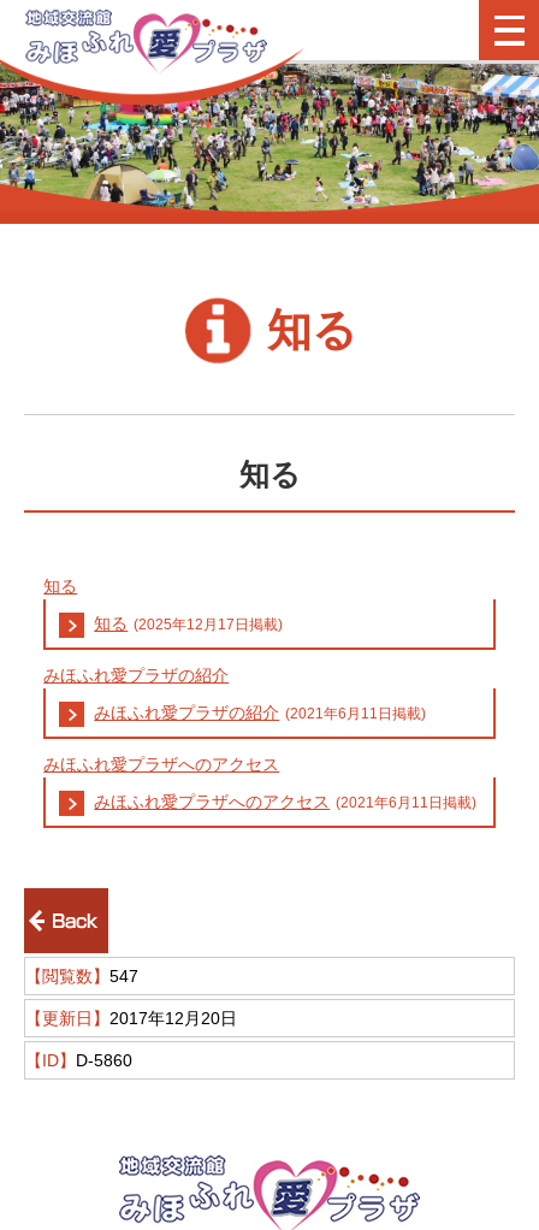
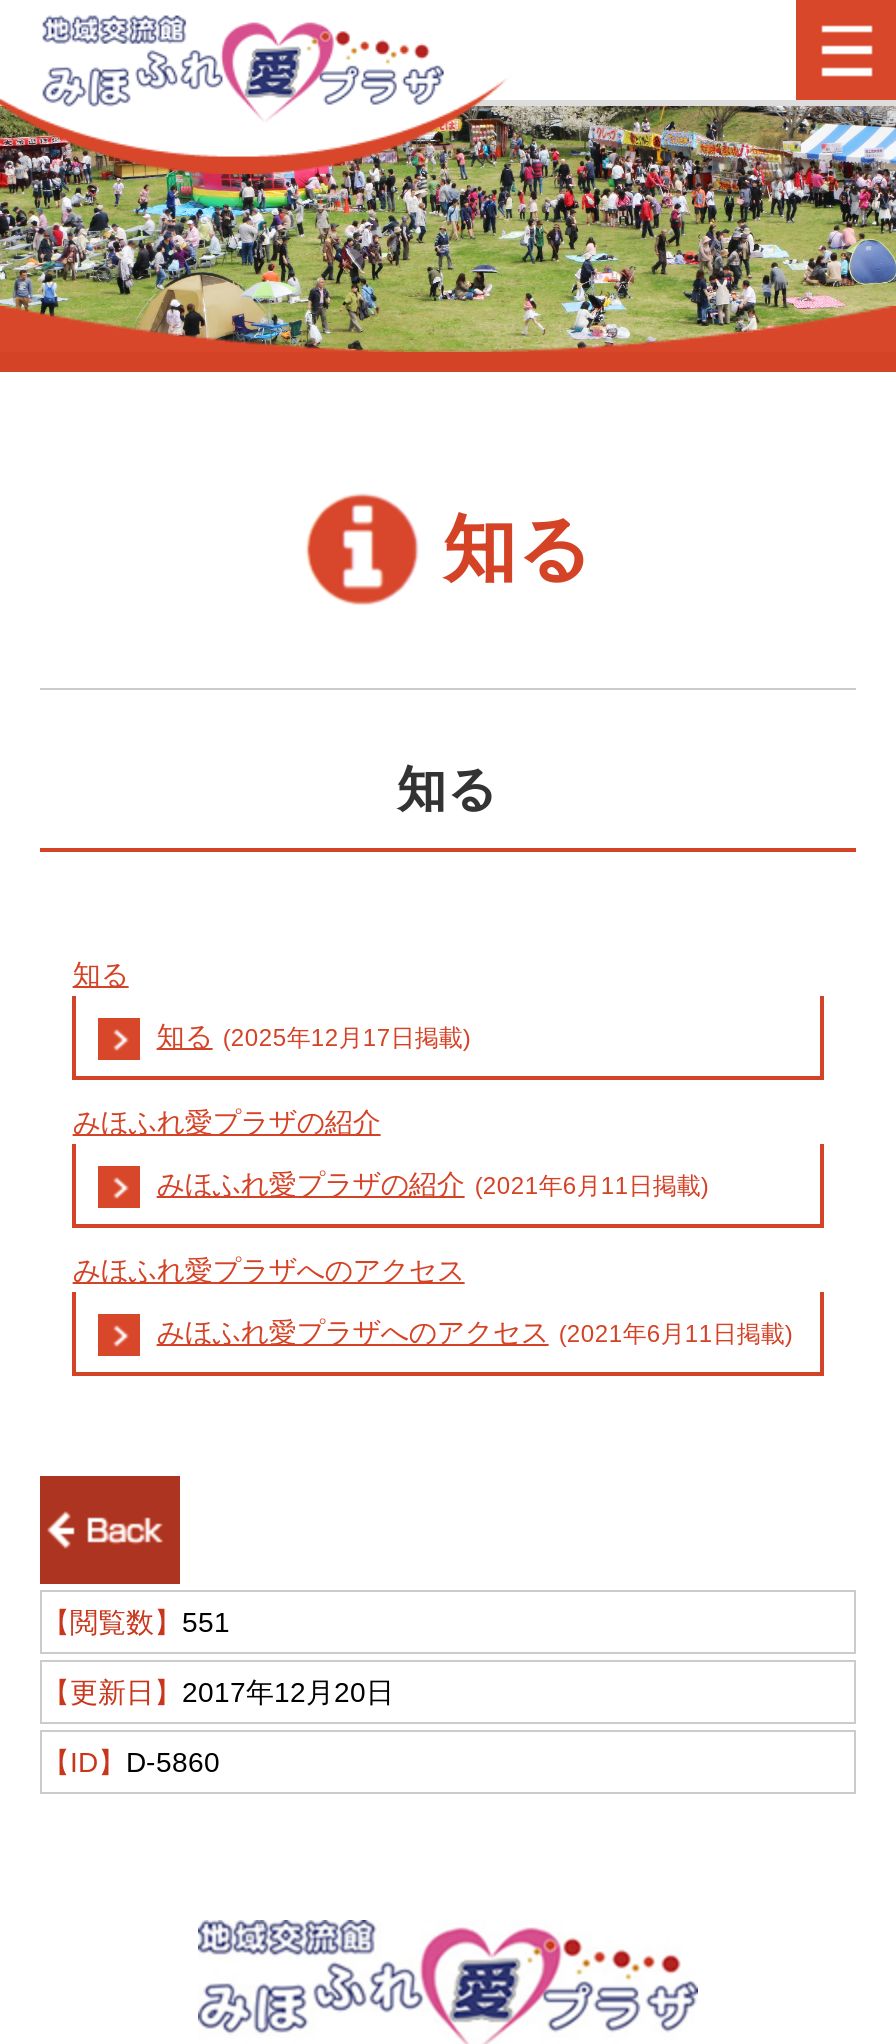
- 【閲覧数】547
+ 【閲覧数】551
